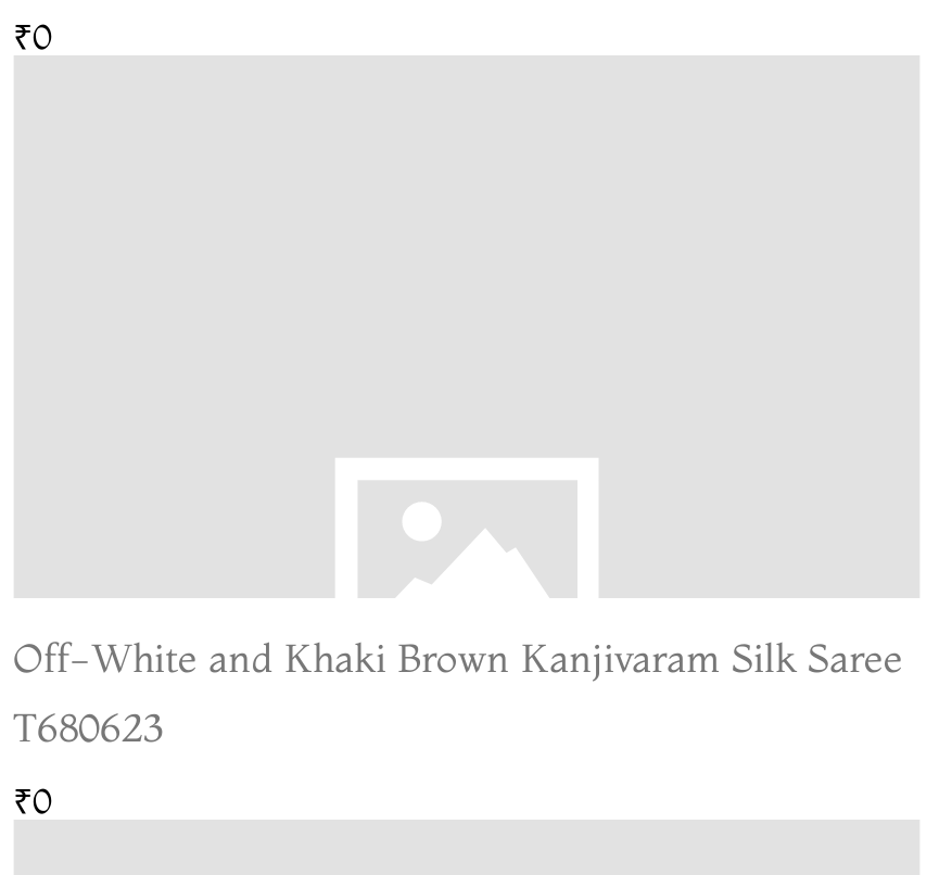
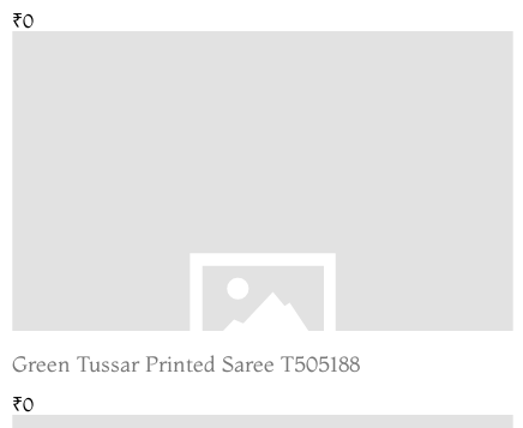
- Off-White and Khaki Brown Kanjivaram Silk Saree
- T680623
+ Green Tussar Printed Saree T505188
